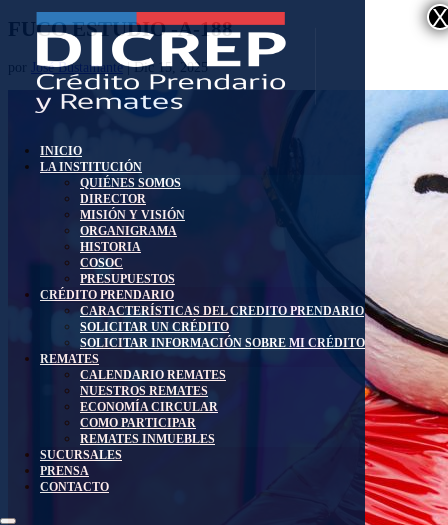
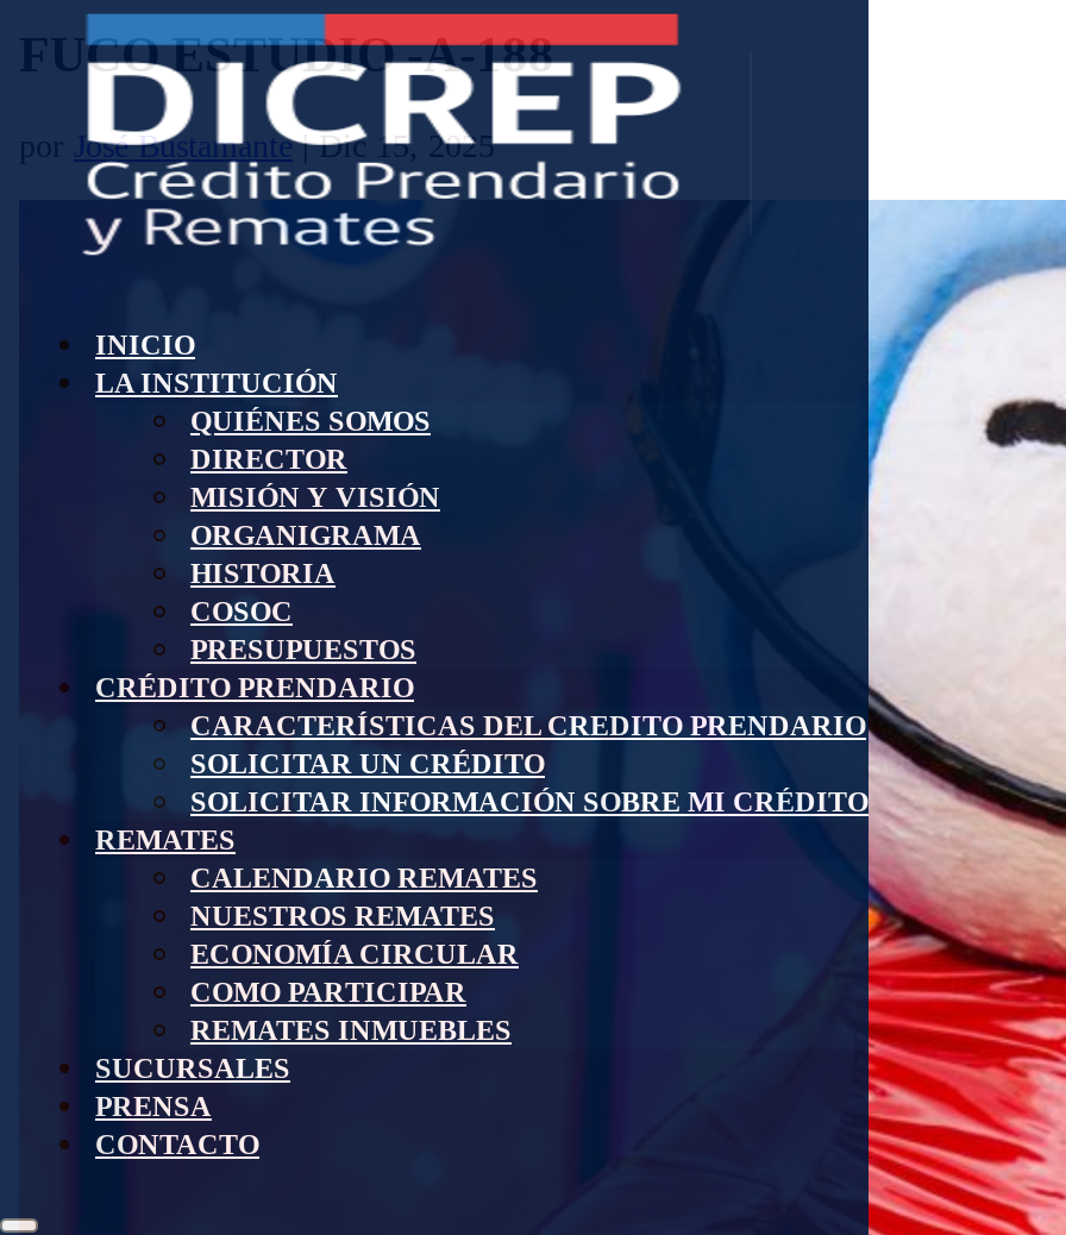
- X
